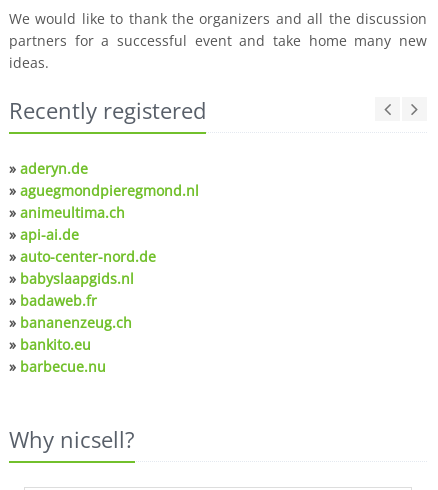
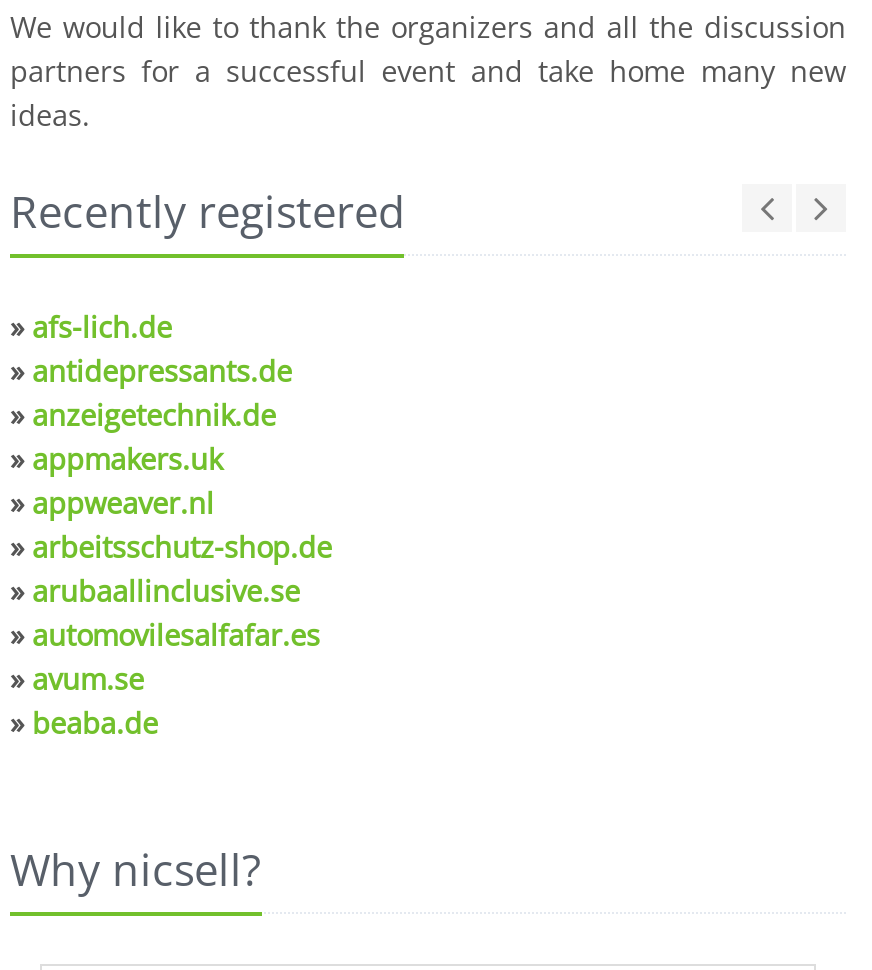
- » aderyn.de
- » aguegmondpieregmond.nl
- » animeultima.ch
- » api-ai.de
- » auto-center-nord.de
- » babyslaapgids.nl
- » badaweb.fr
- » bananenzeug.ch
- » bankito.eu
- » barbecue.nu
+ » afs-lich.de
+ » antidepressants.de
+ » anzeigetechnik.de
+ » appmakers.uk
+ » appweaver.nl
+ » arbeitsschutz-shop.de
+ » arubaallinclusive.se
+ » automovilesalfafar.es
+ » avum.se
+ » beaba.de
